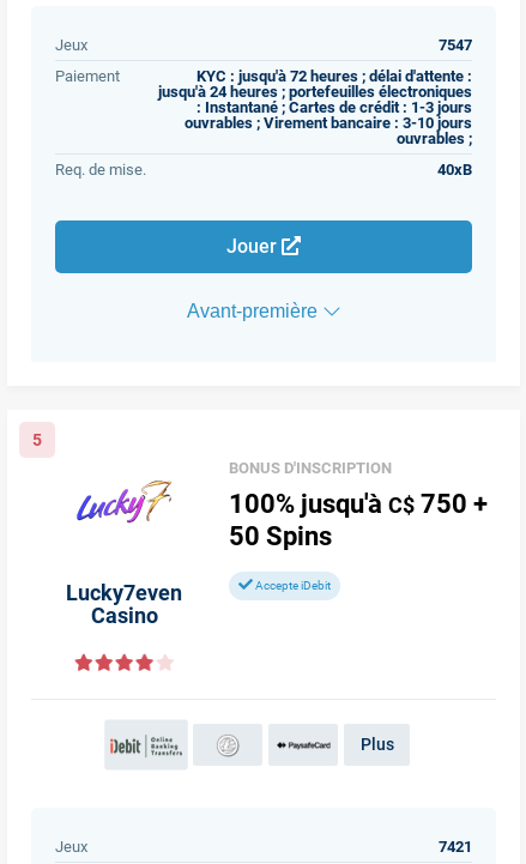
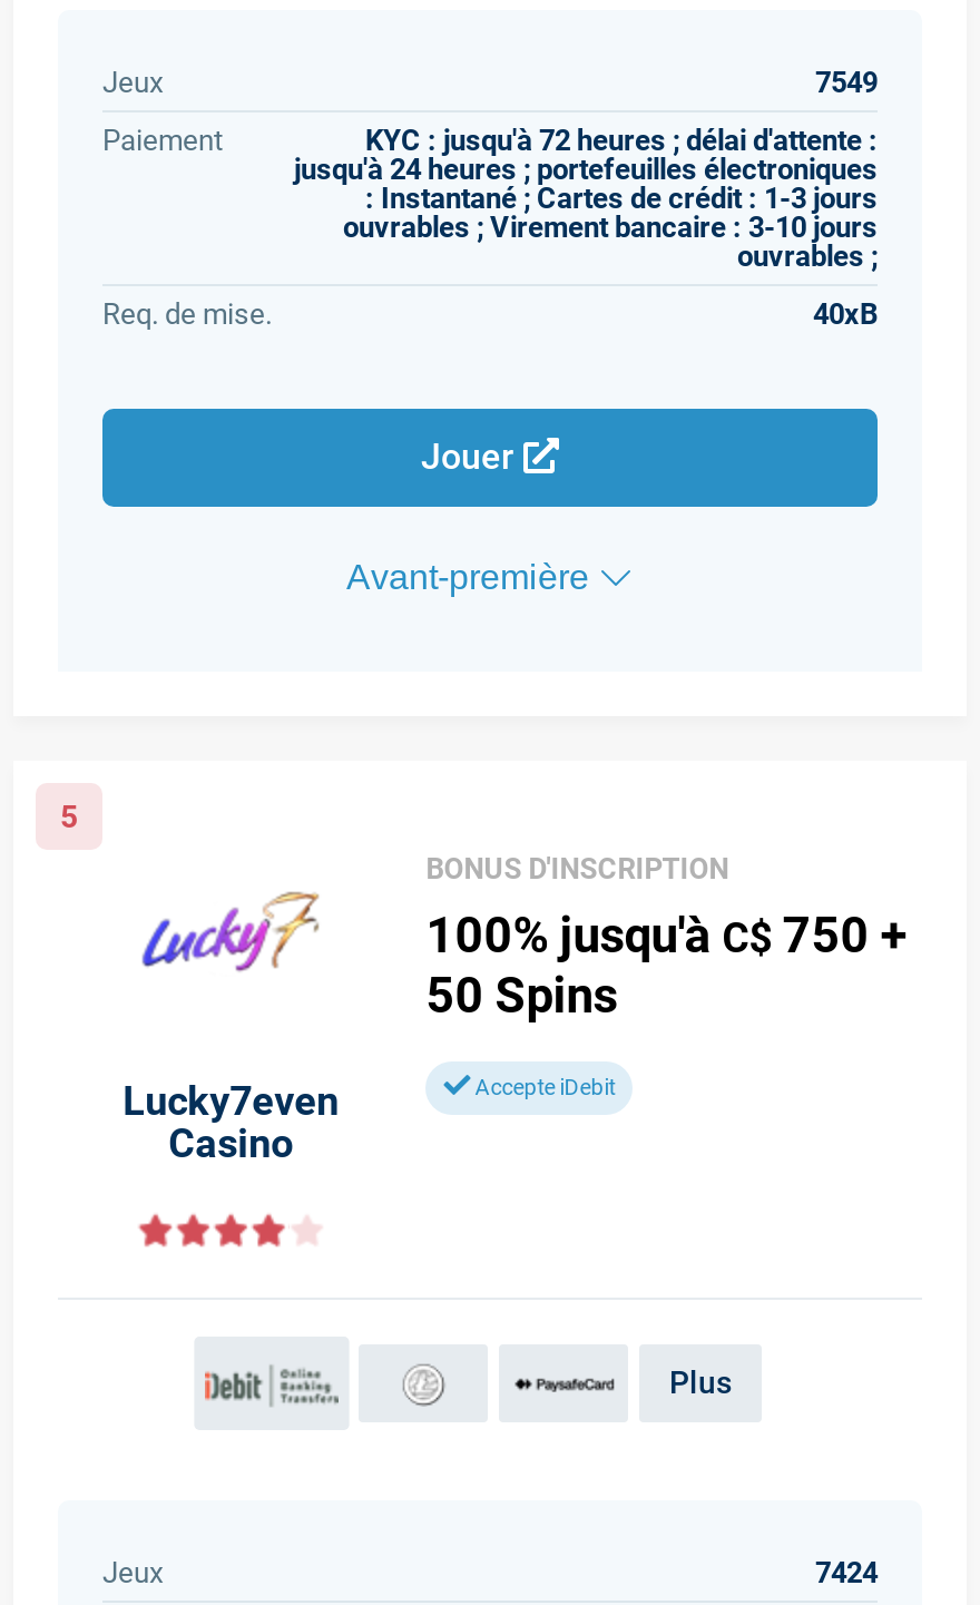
- 7547
+ 7549

- 7421
+ 7424
